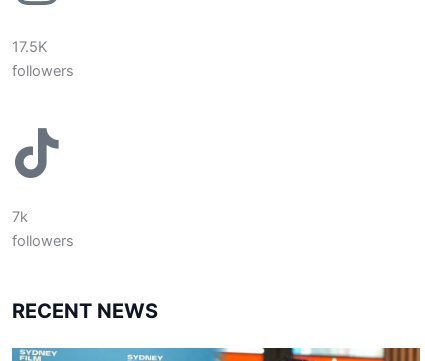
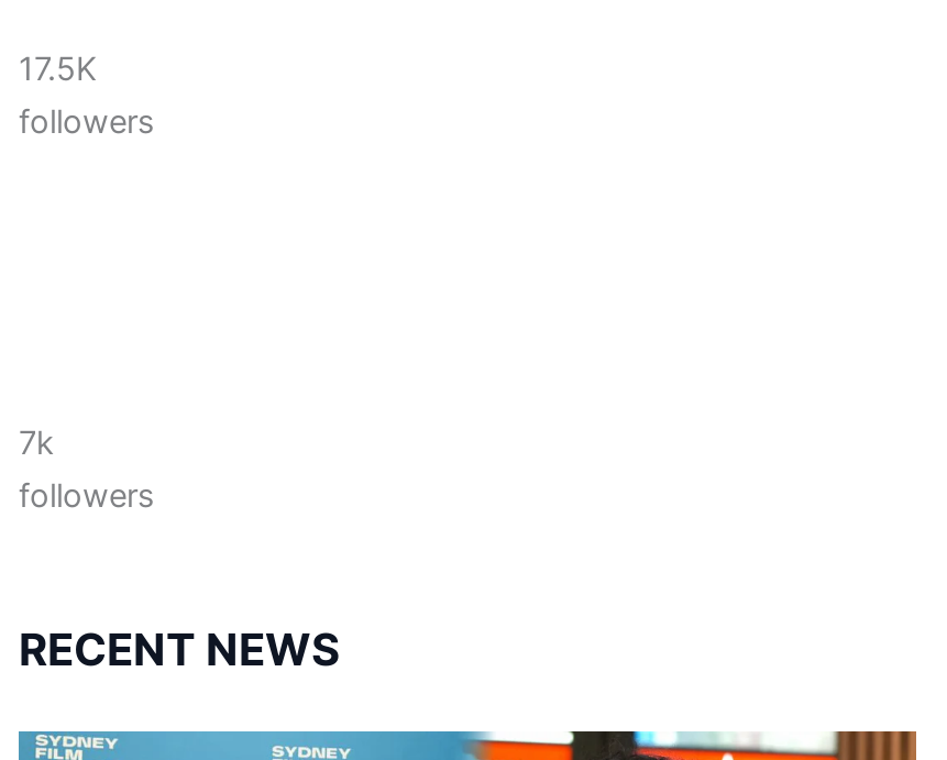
- [image]
